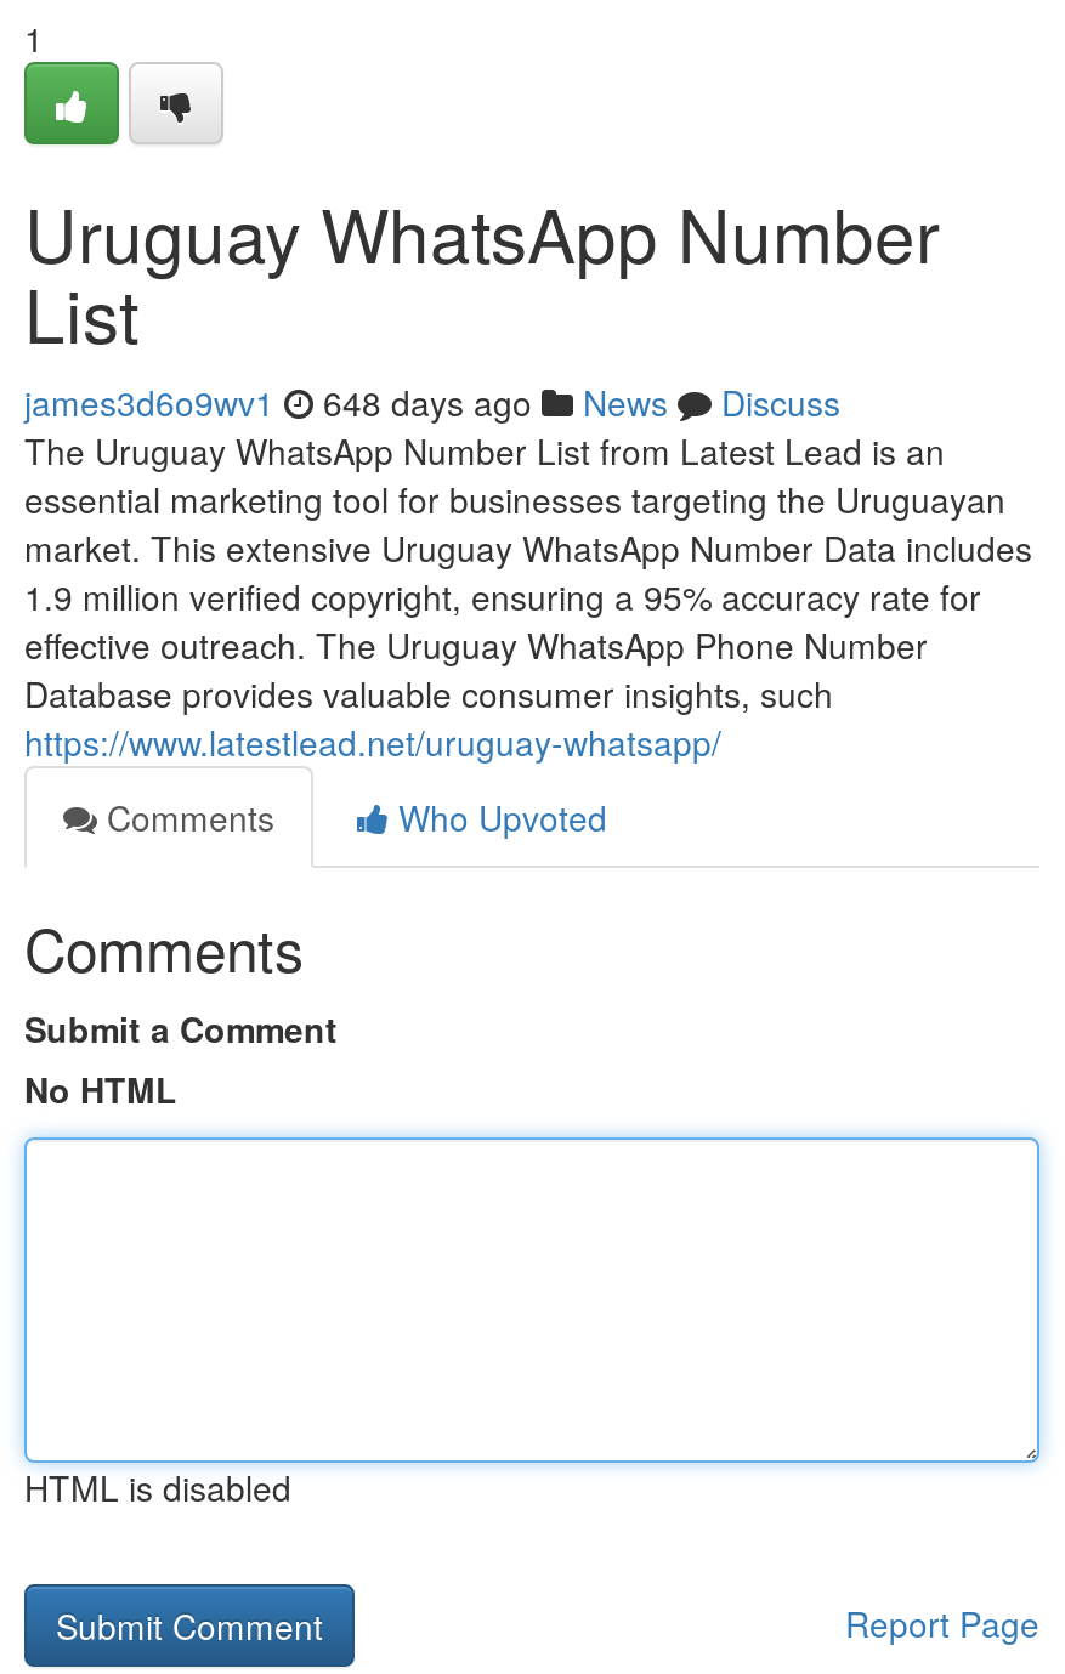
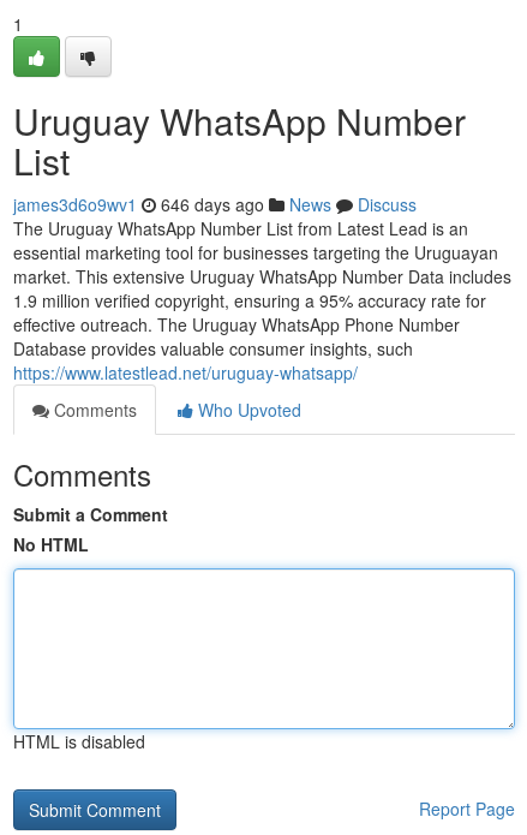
- james3d6o9wv1 648 days ago News Discuss
+ james3d6o9wv1 646 days ago News Discuss
